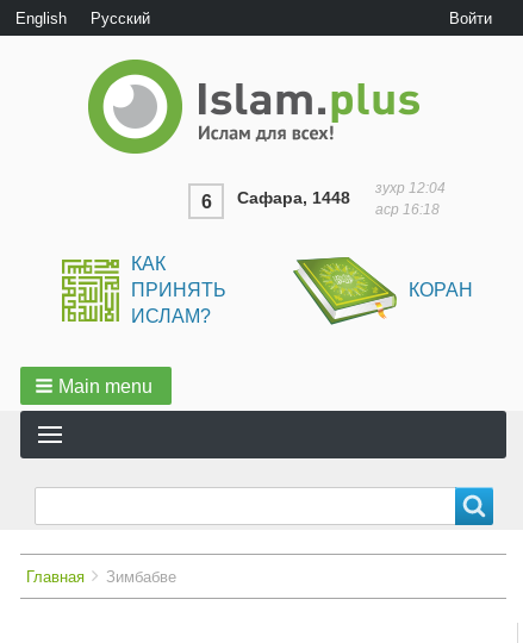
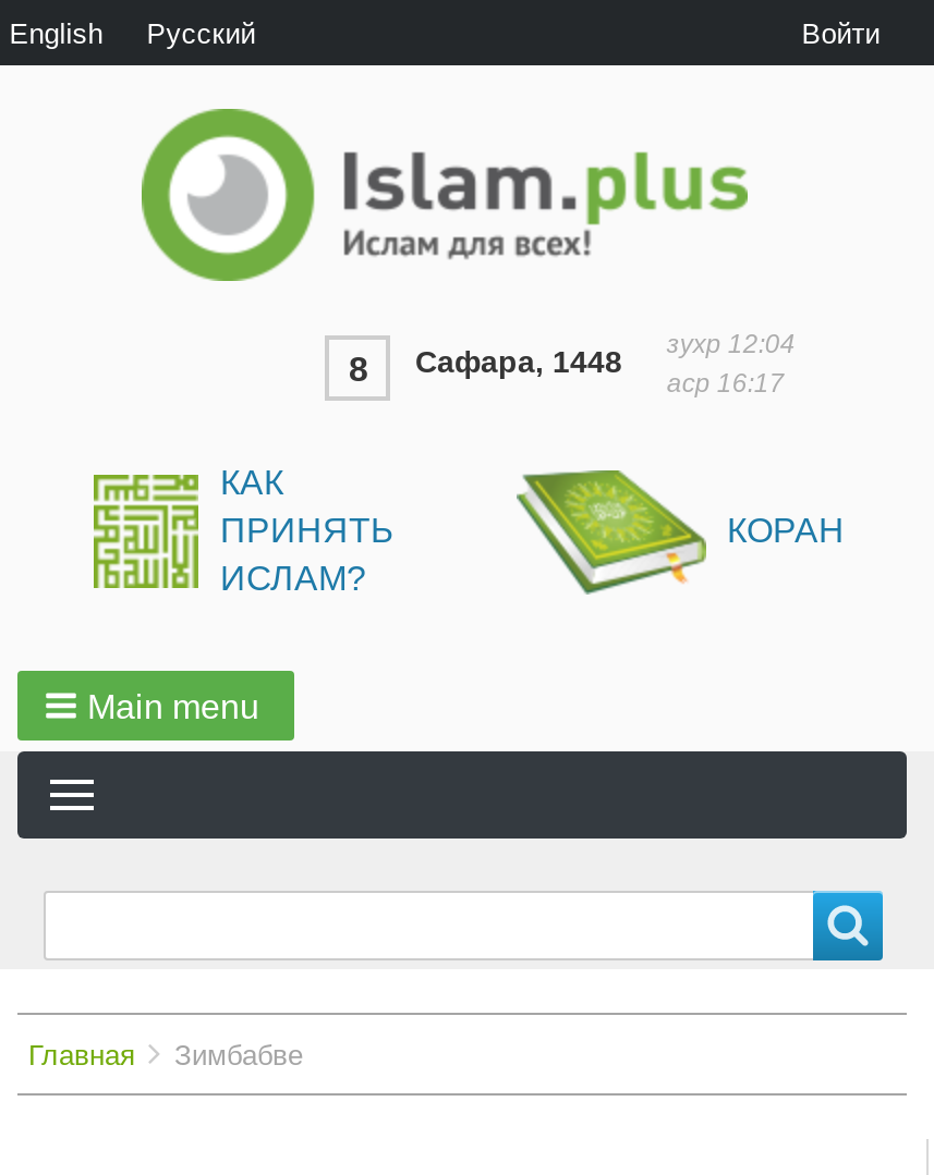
- 6 Сафара, 1448
+ 8 Сафара, 1448

- аср 16:18
+ аср 16:17
